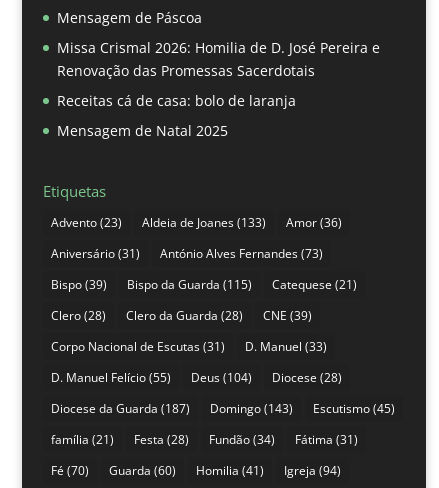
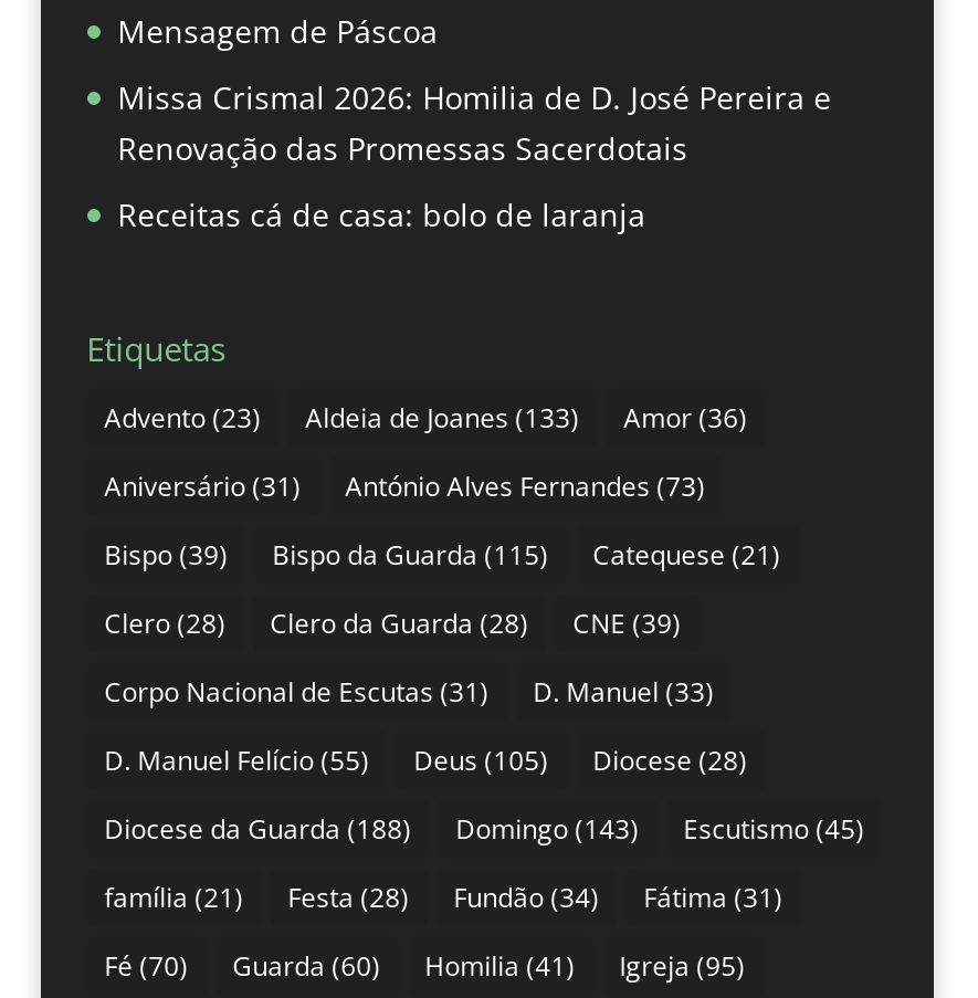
- Mensagem de Natal 2025

- D. Manuel Felício (55) Deus (104) Diocese (28)
+ D. Manuel Felício (55) Deus (105) Diocese (28)

- Diocese da Guarda (187)
+ Diocese da Guarda (188)

- Fé (70) Guarda (60) Homilia (41) Igreja (94)
+ Fé (70) Guarda (60) Homilia (41) Igreja (95)
